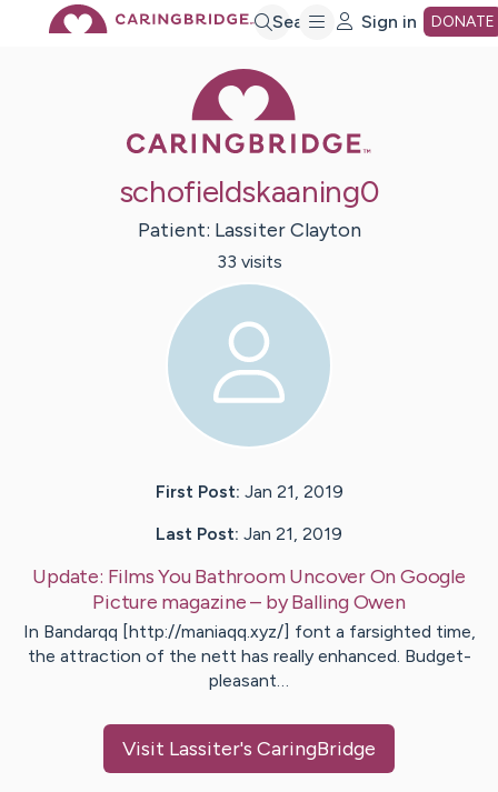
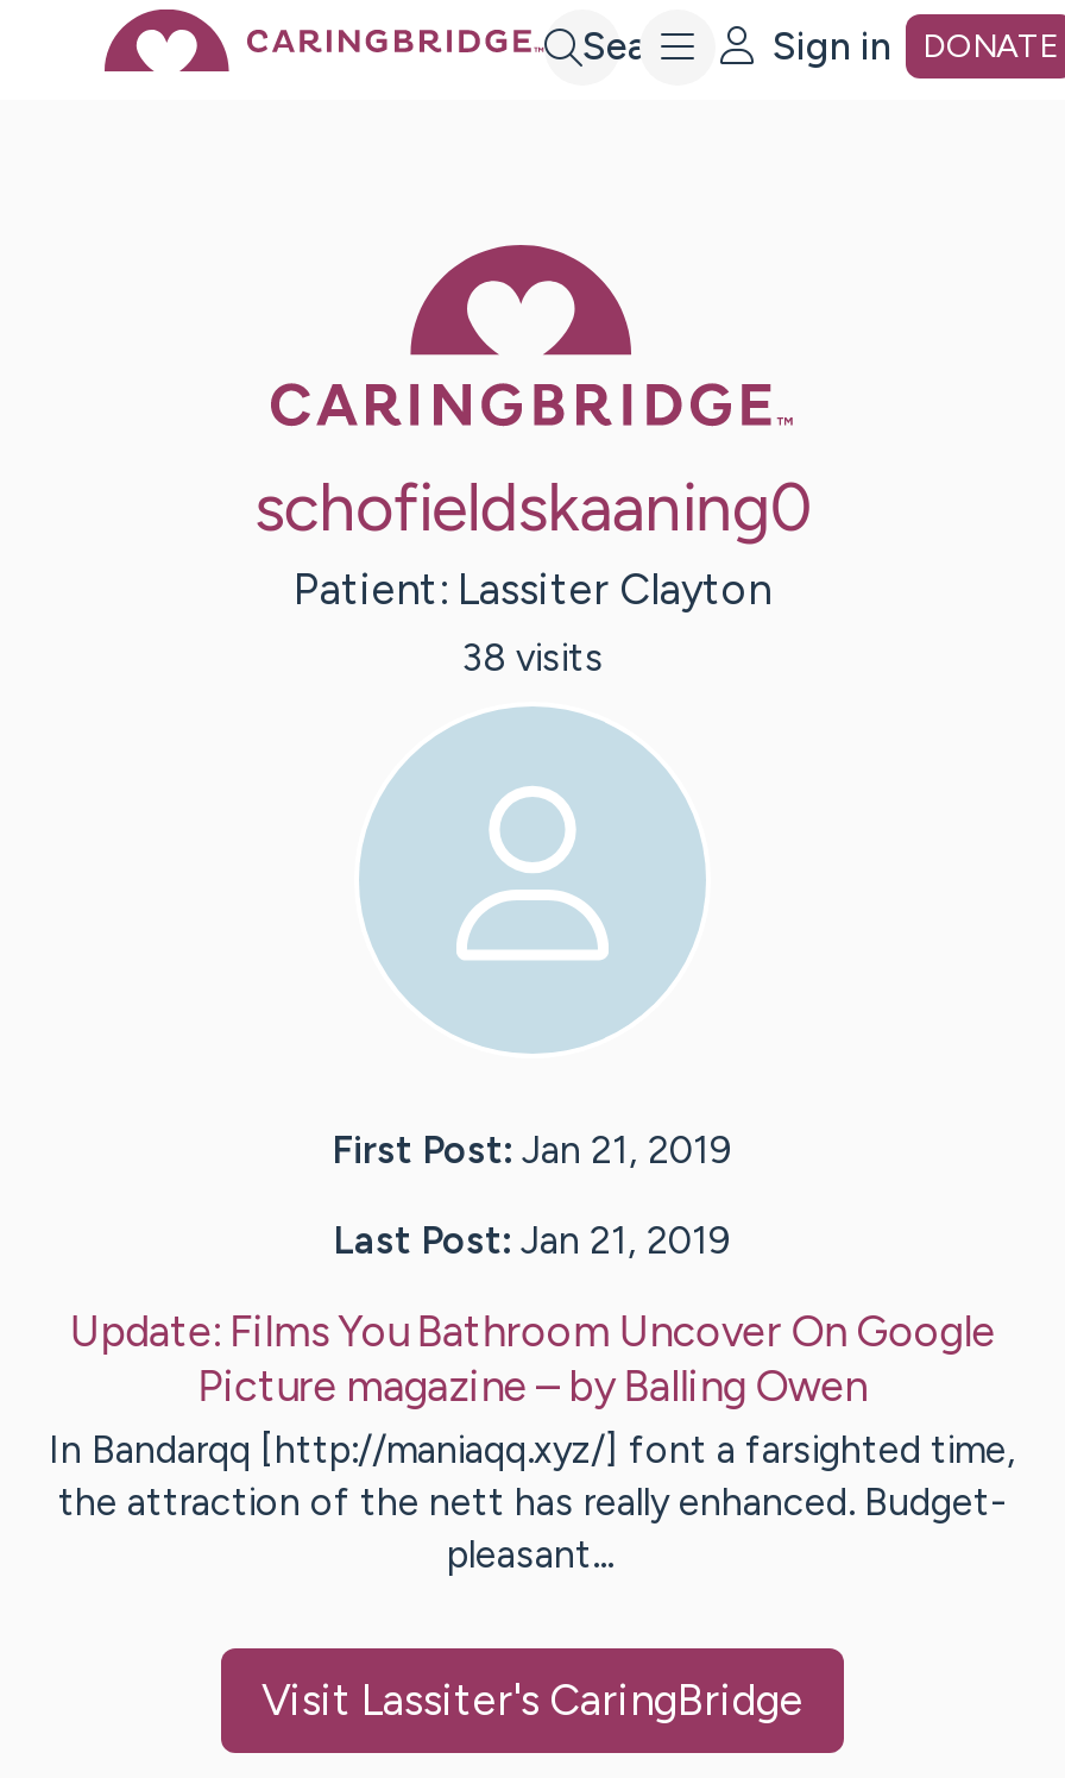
- 33 visits
+ 38 visits
